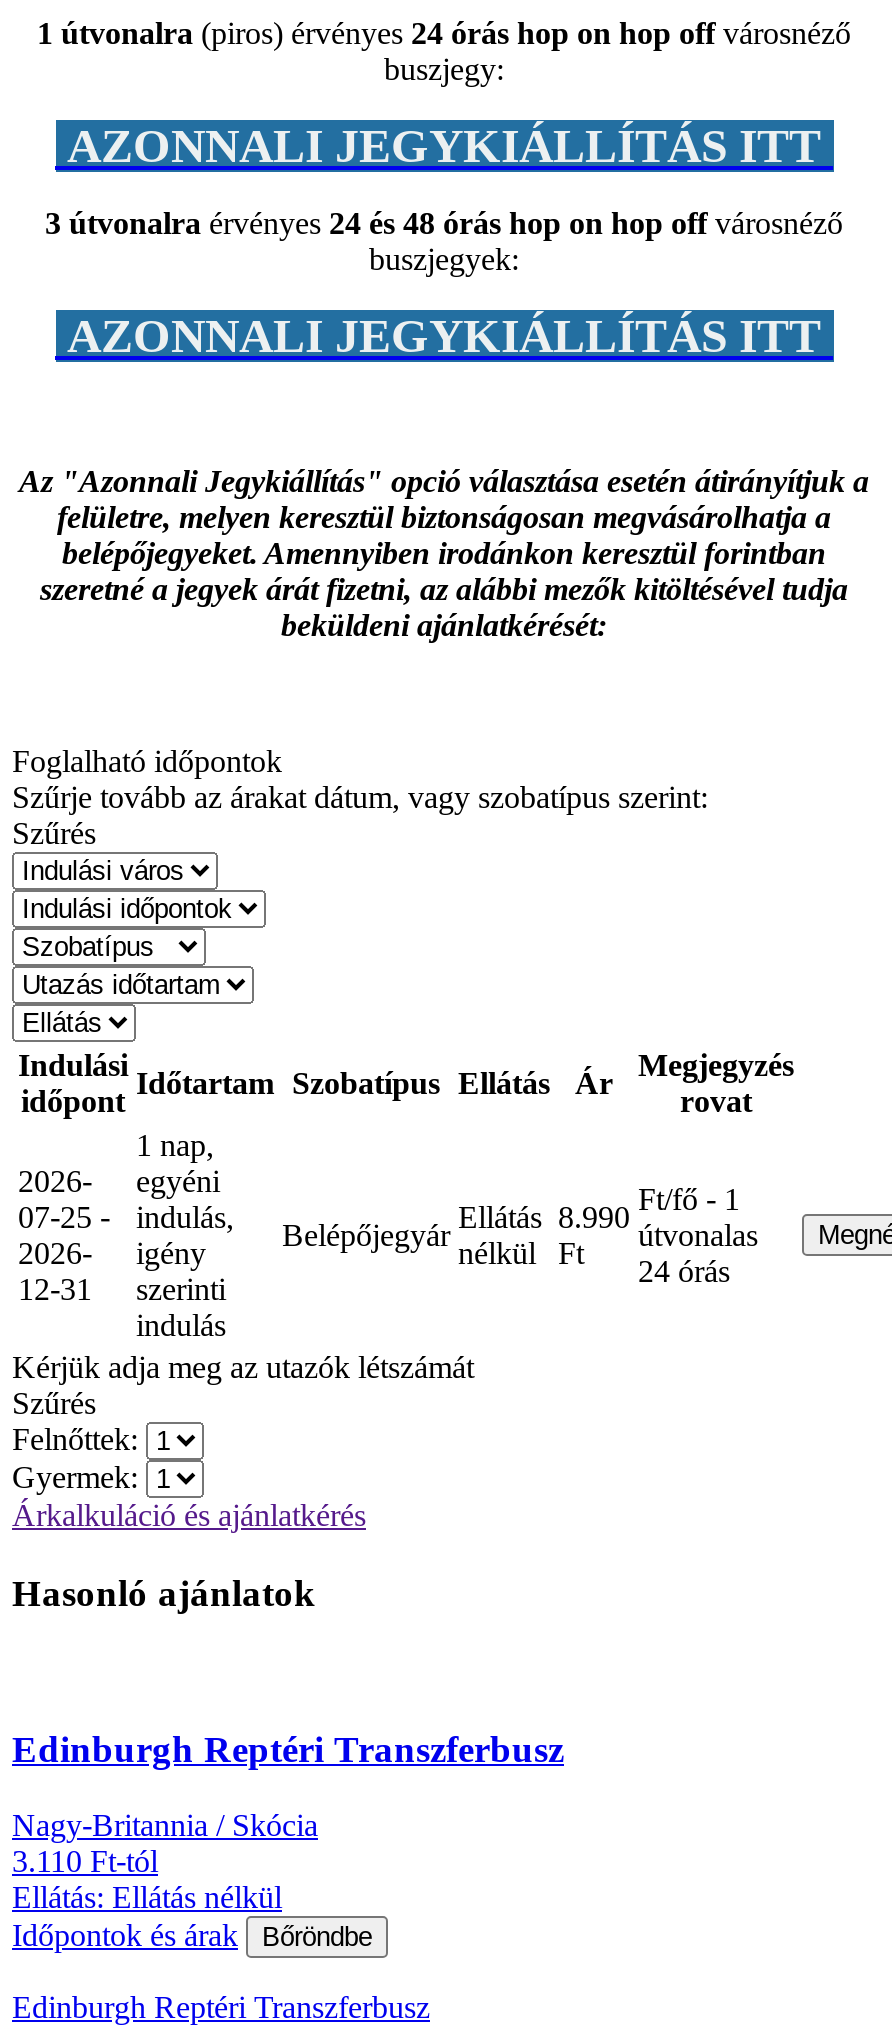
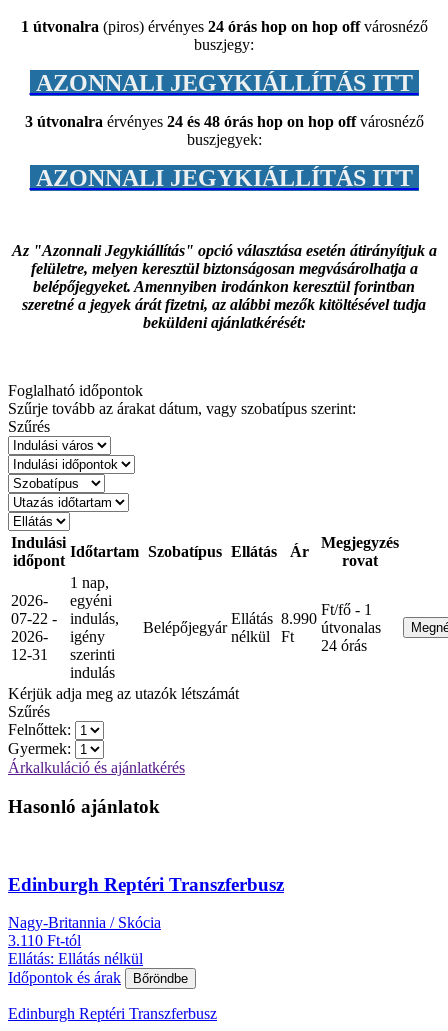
- 07-25 - indulás,
+ 07-22 - indulás,
